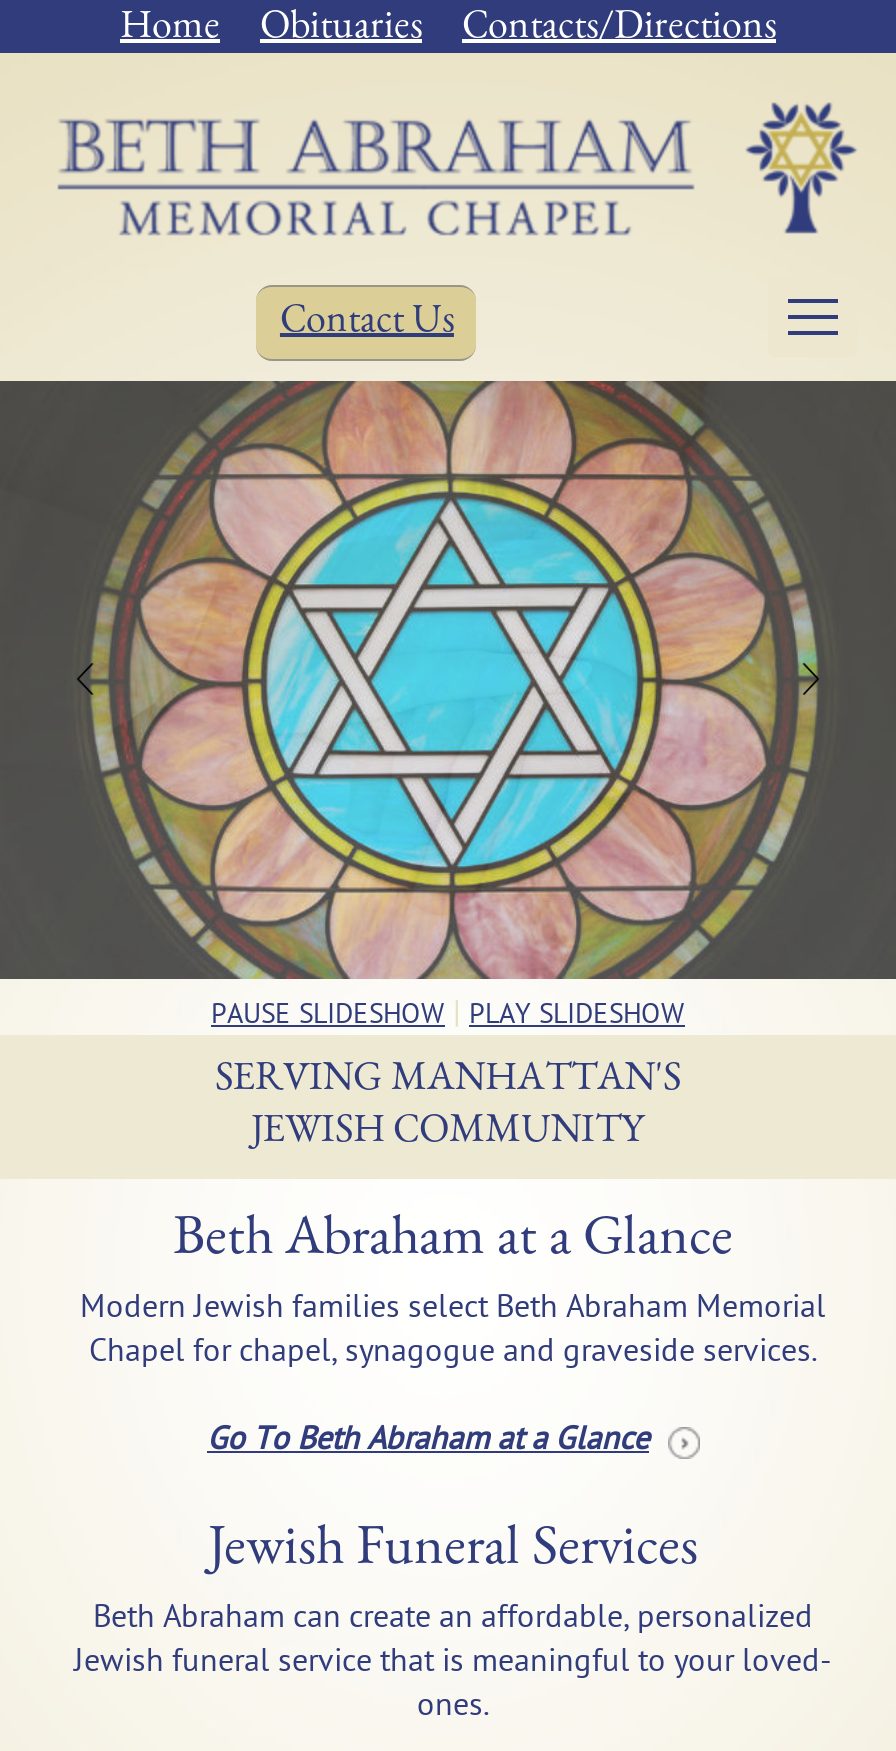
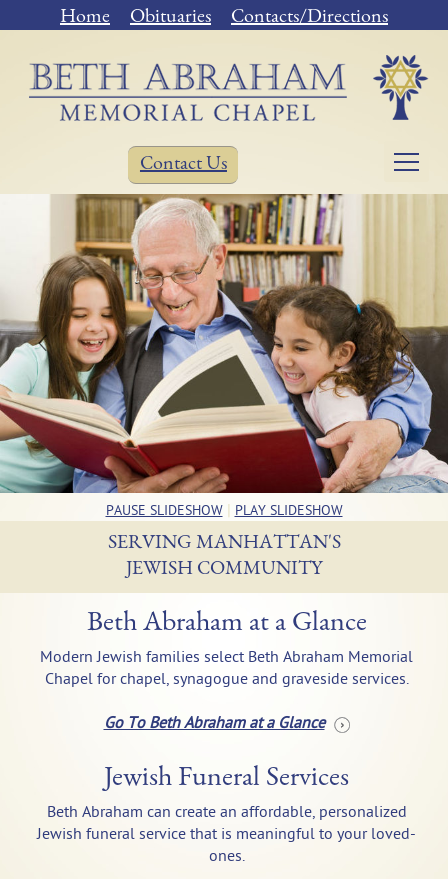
- [image]
+ [image]
